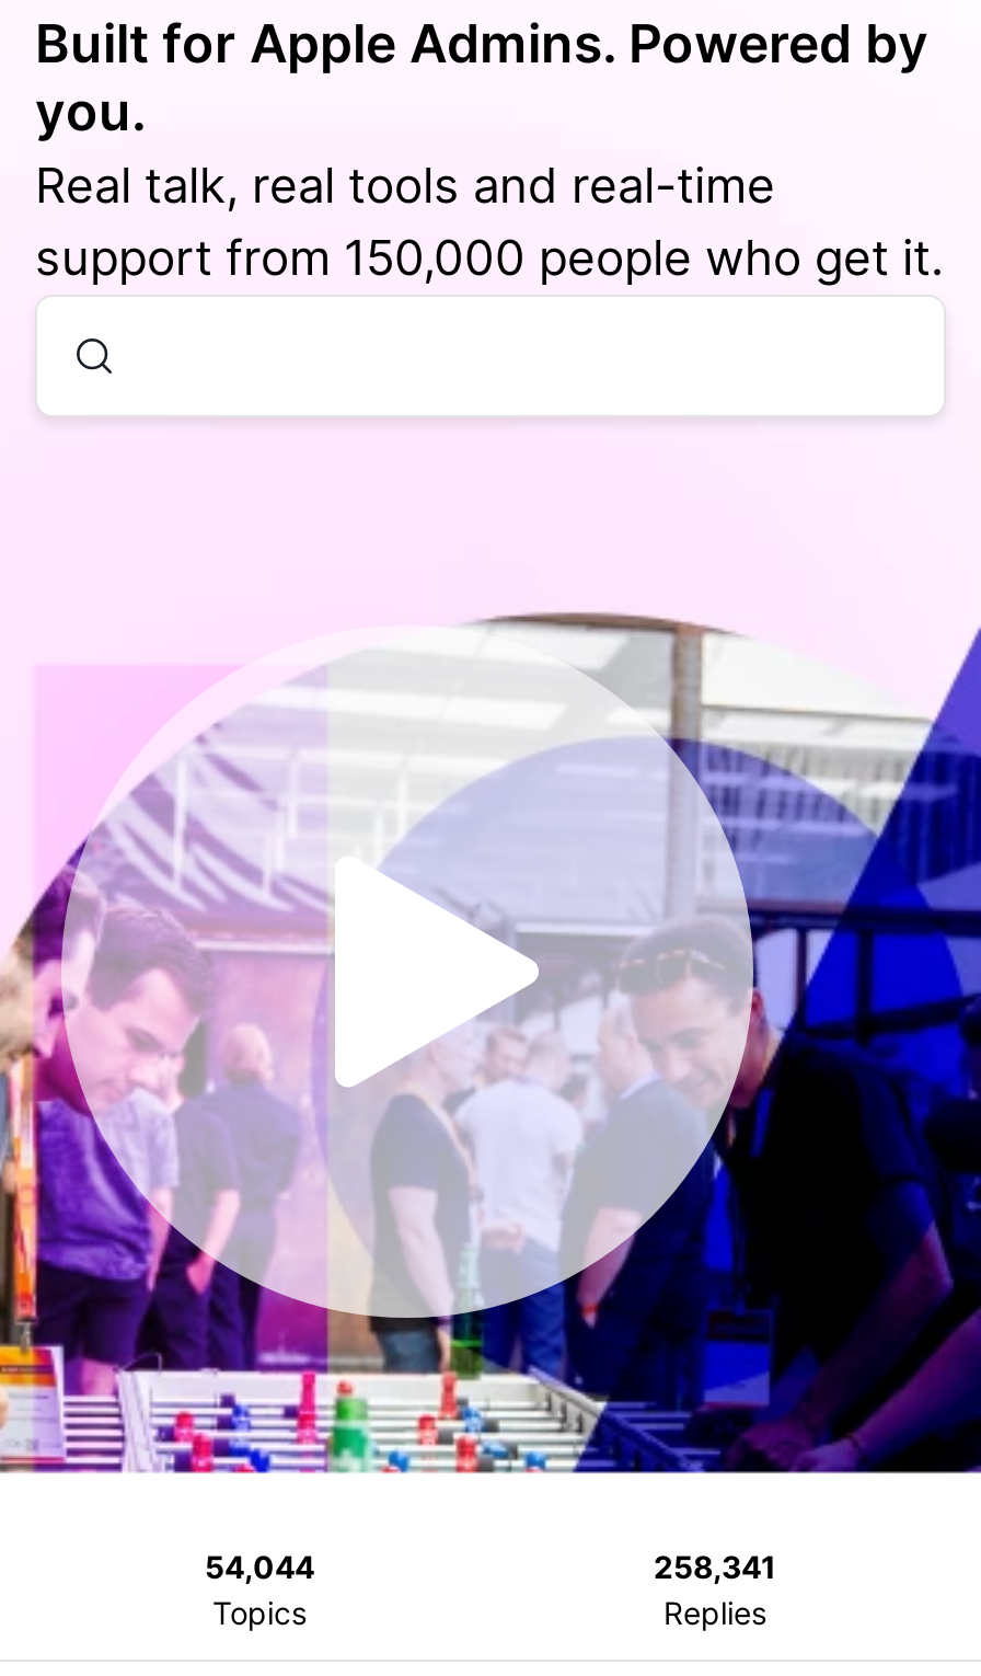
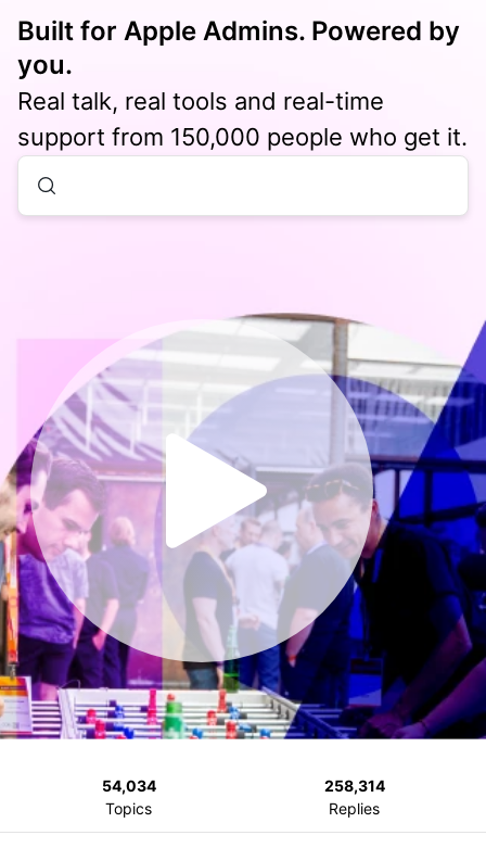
- 54,044
+ 54,034

- 258,341
+ 258,314
